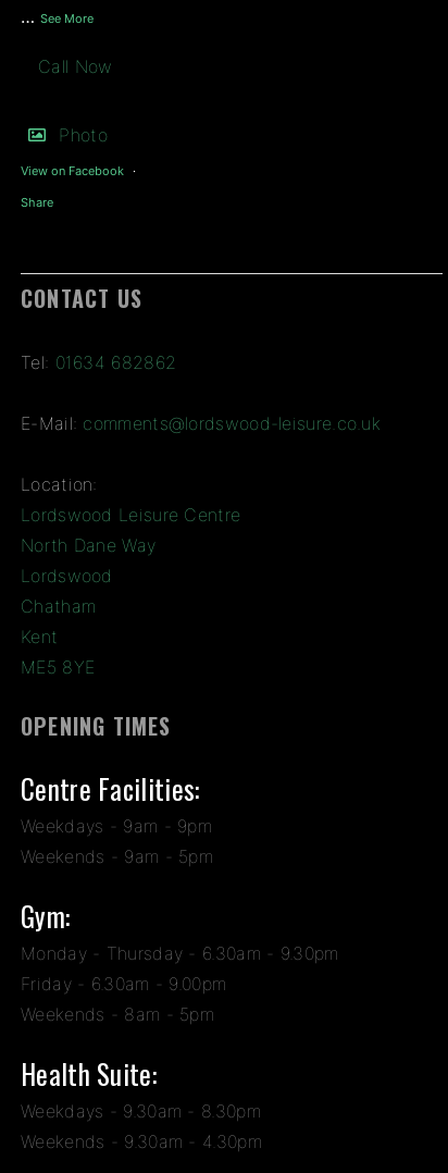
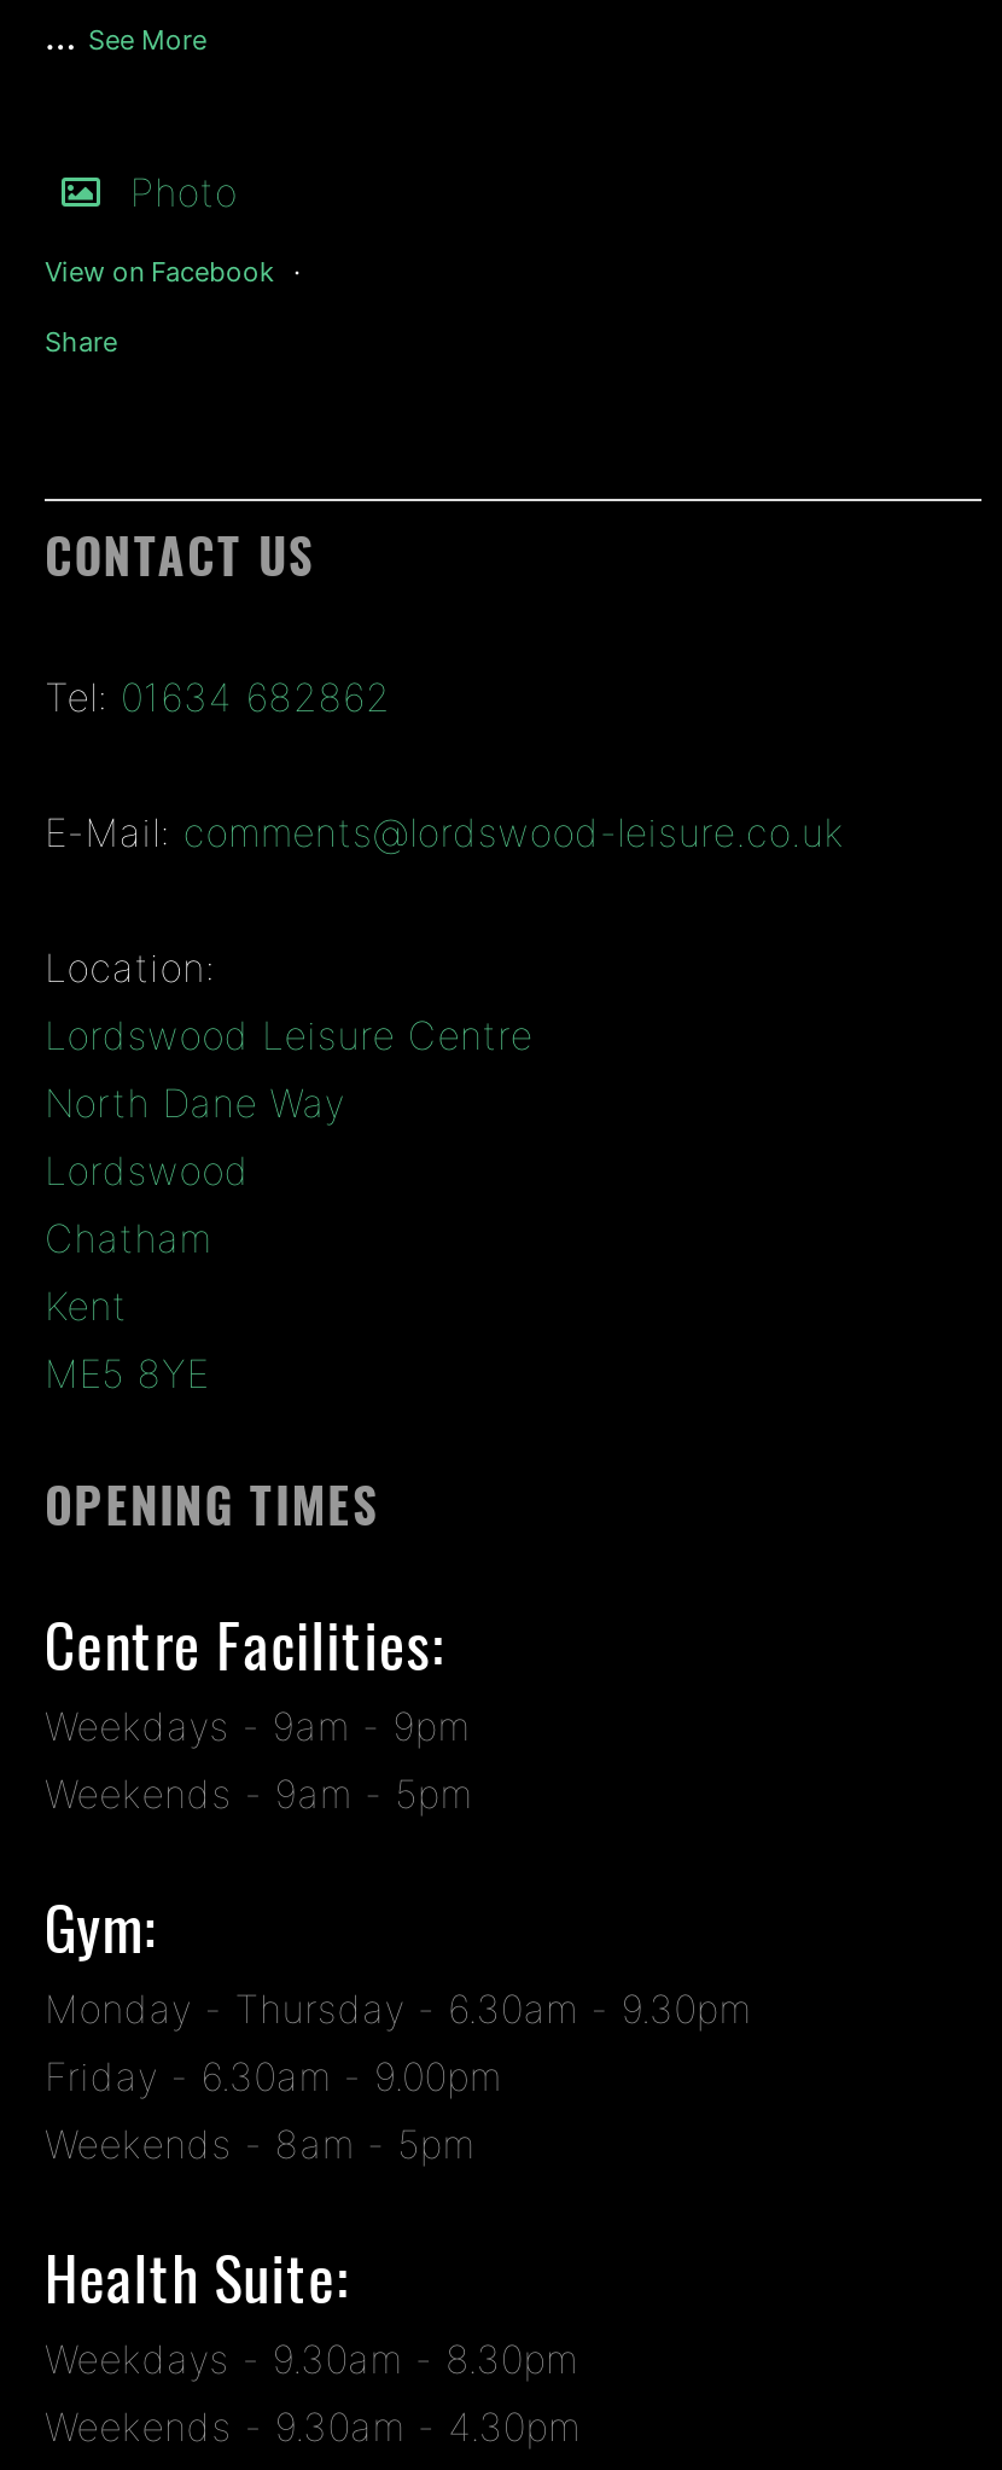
- Call Now
